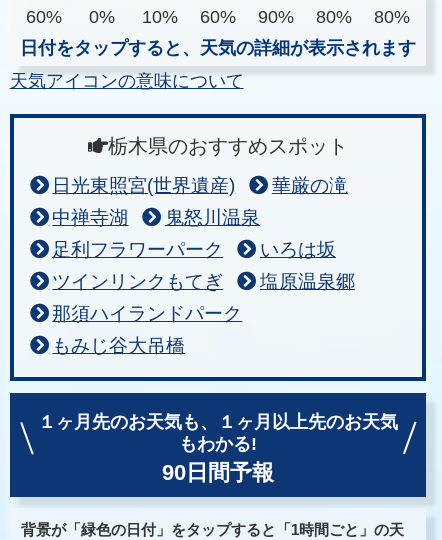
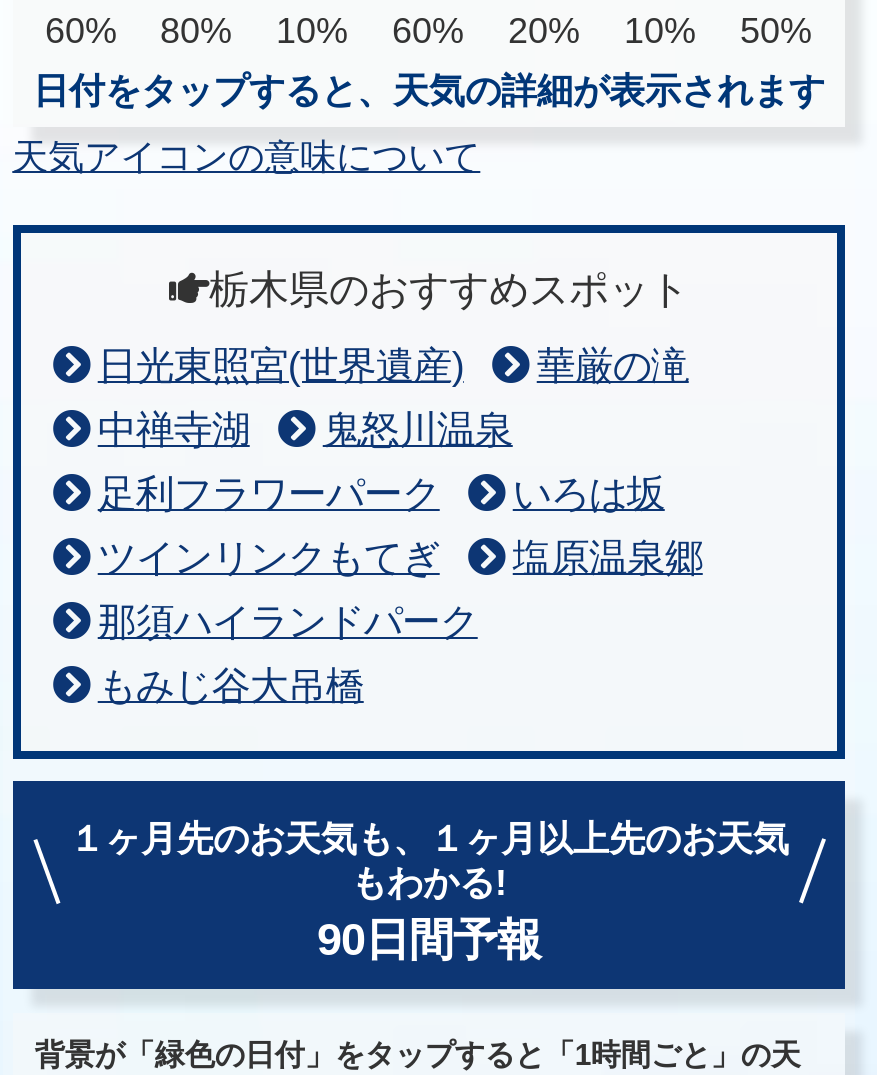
- 0%
+ 80%

- 90%
+ 20%

- 80%
+ 10%

- 80%
+ 50%
